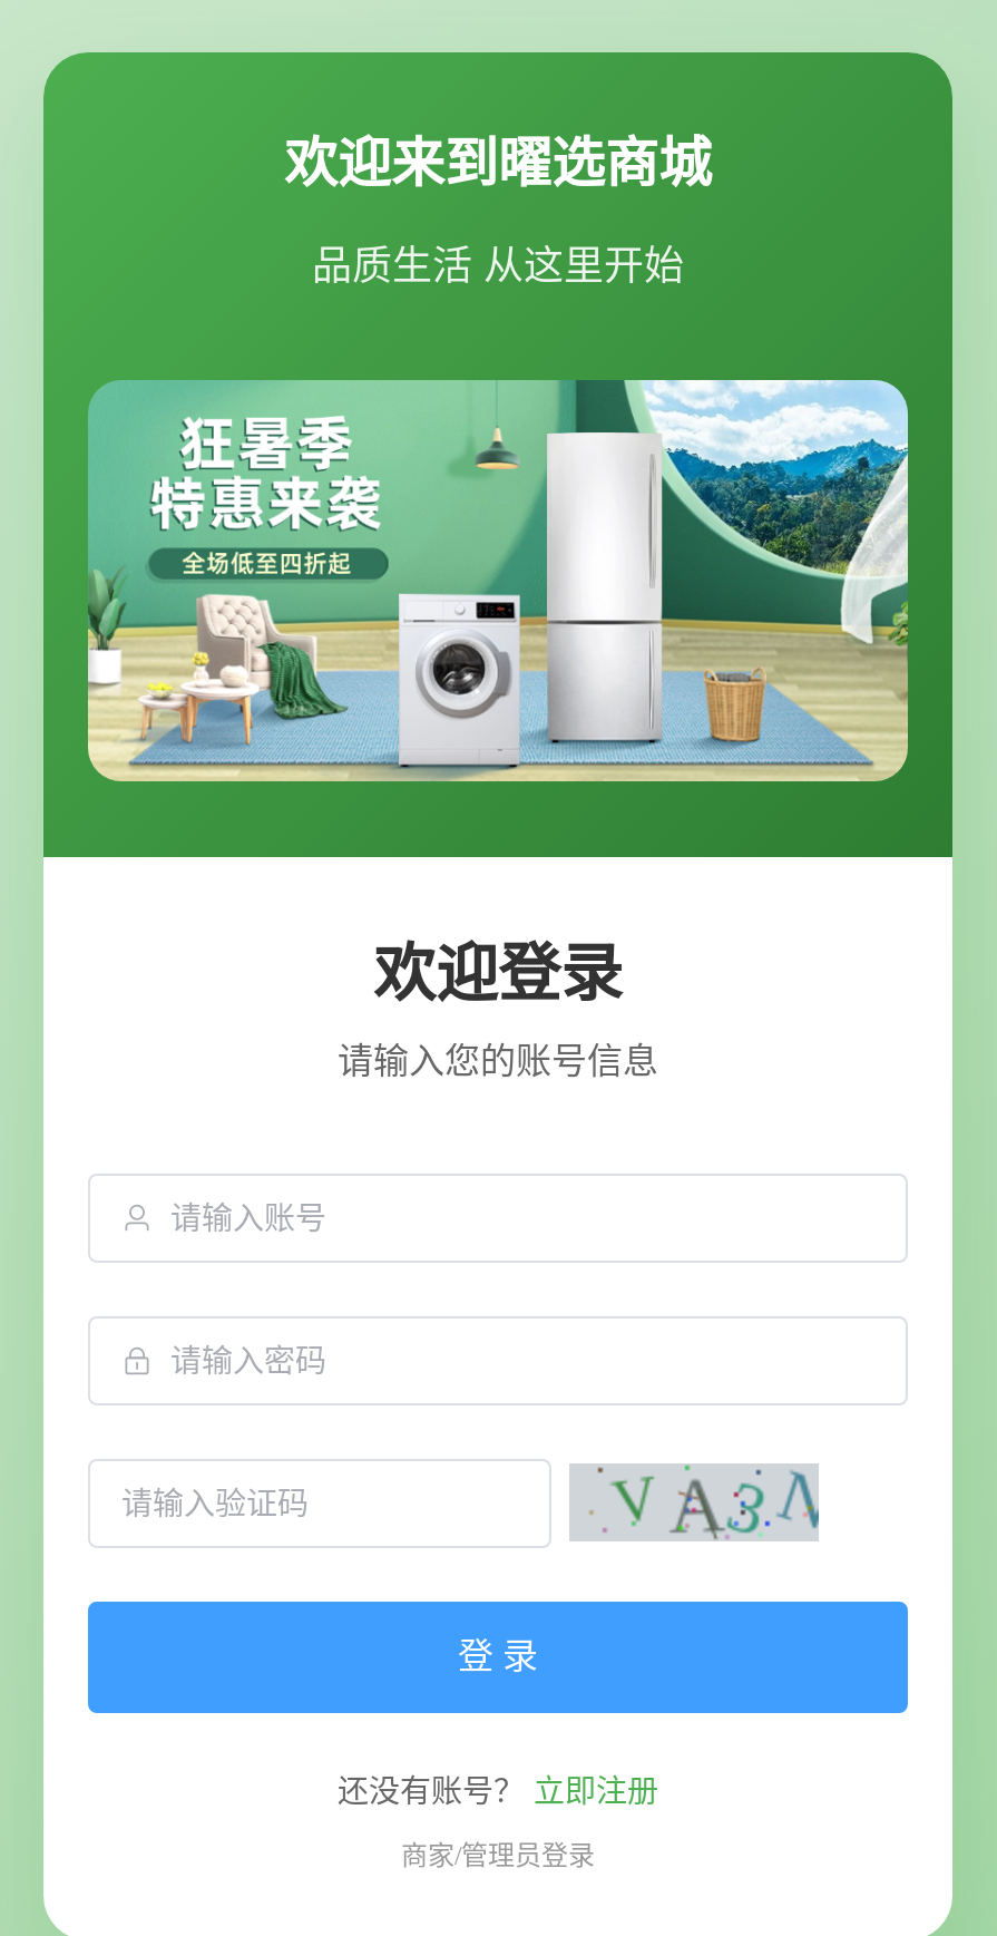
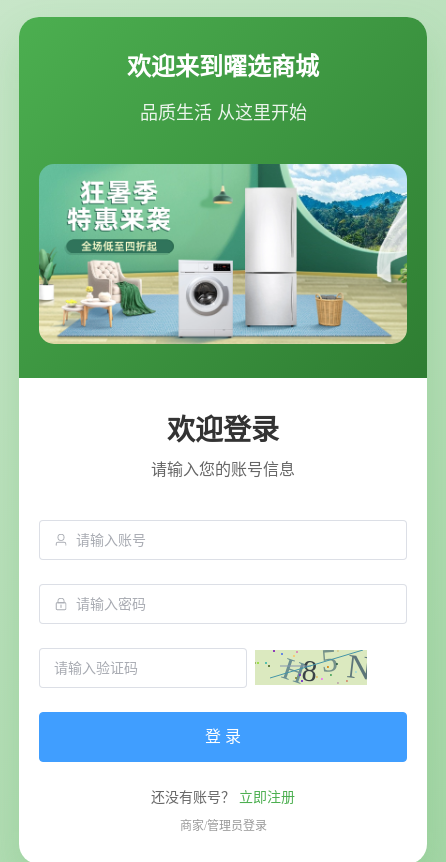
- [image]
+ [image]
